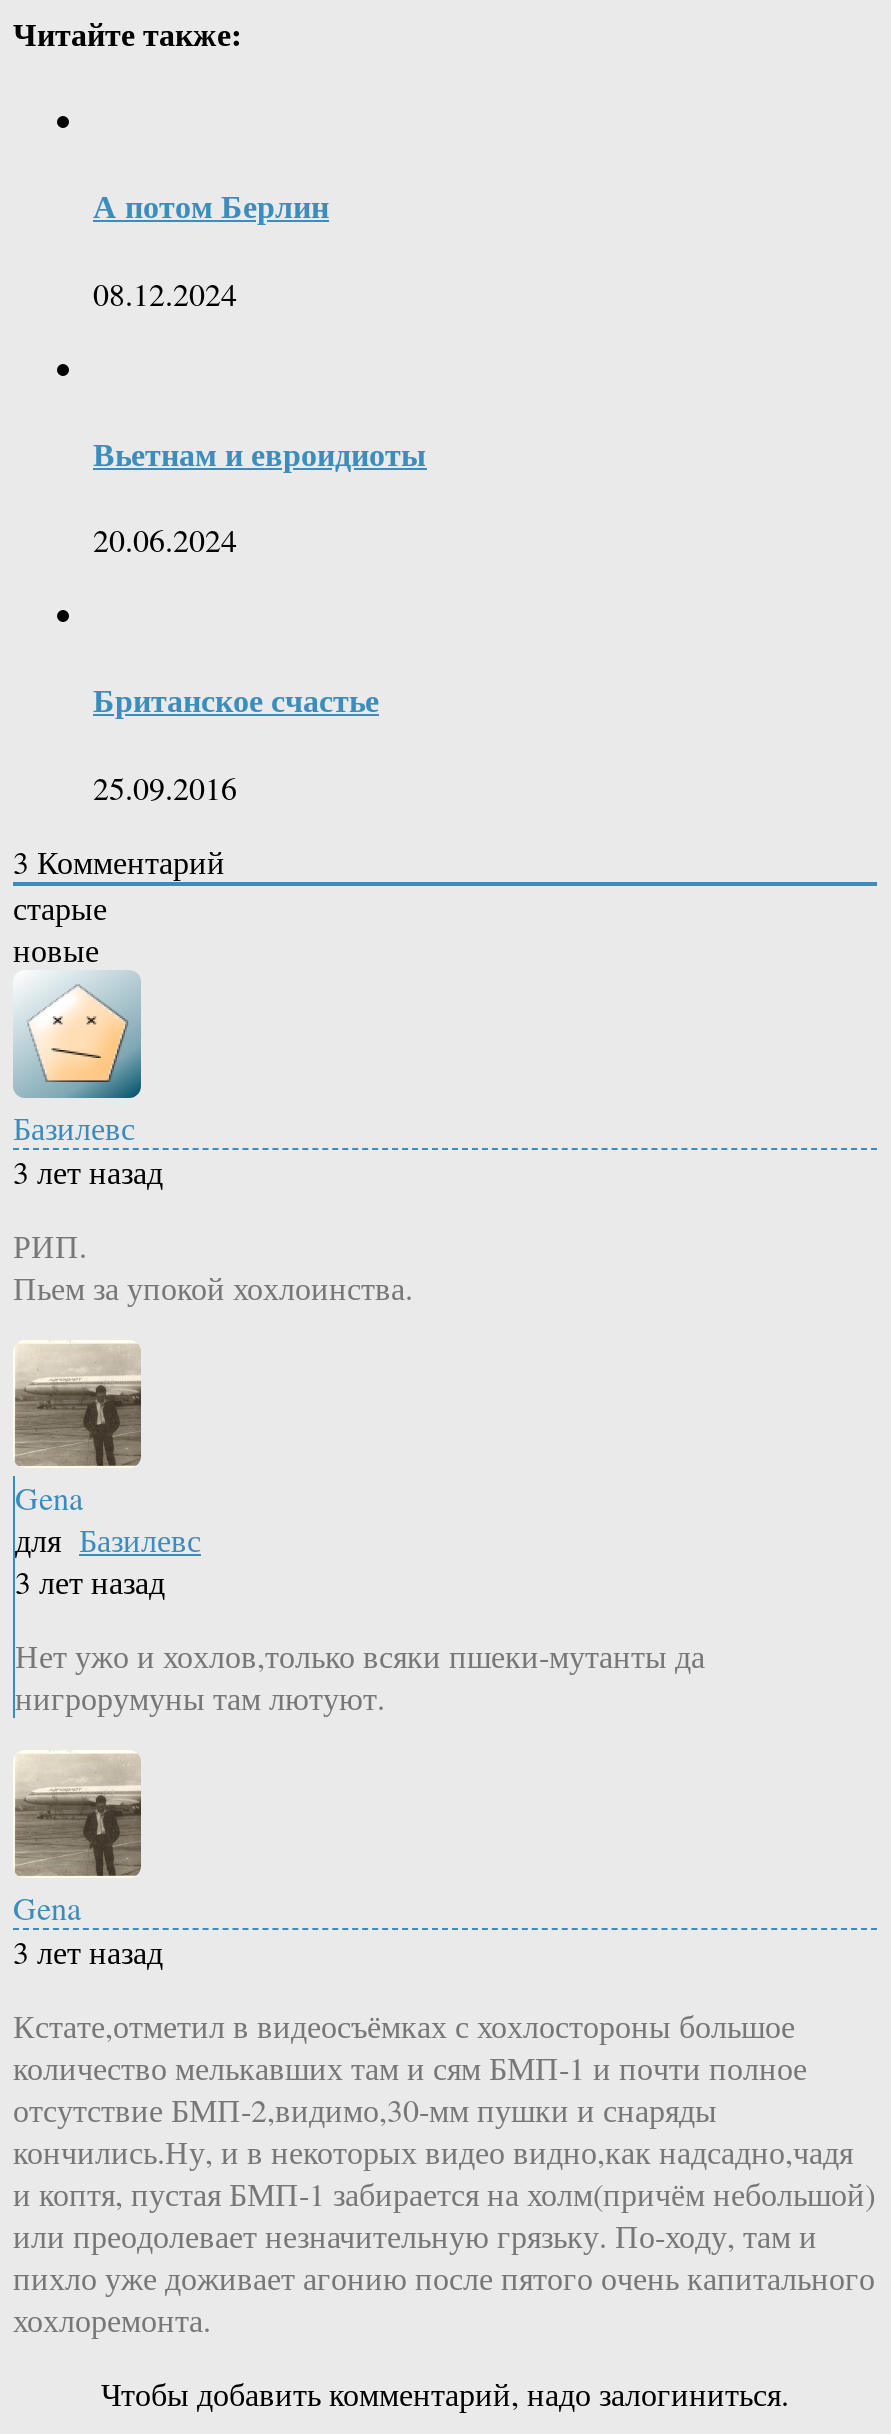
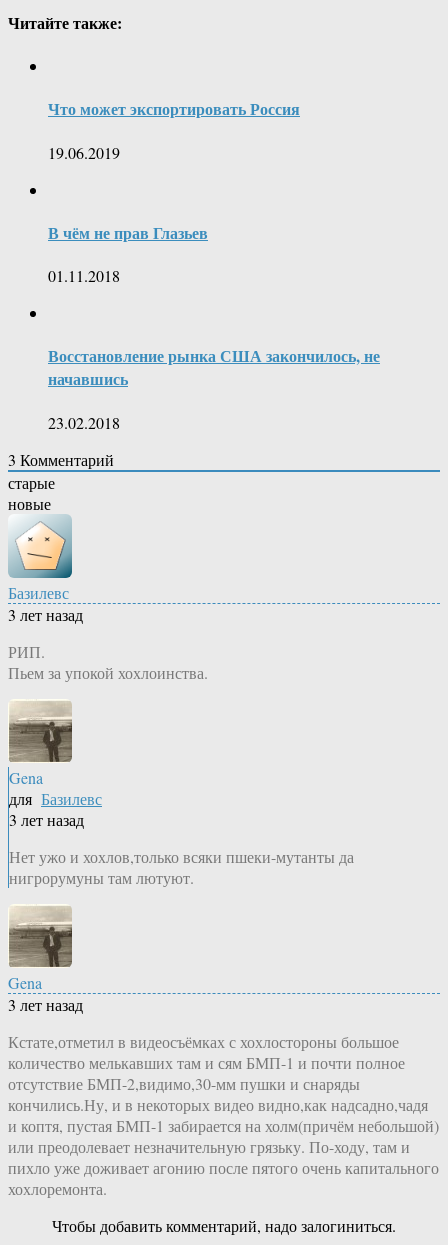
- А потом Берлин
+ Что может экспортировать Россия

- 08.12.2024
+ 19.06.2019

- Вьетнам и евроидиоты
+ В чём не прав Глазьев

- 20.06.2024
+ 01.11.2018

- Британское счастье
+ Восстановление рынка США закончилось, не
+ начавшись

- 25.09.2016
+ 23.02.2018
